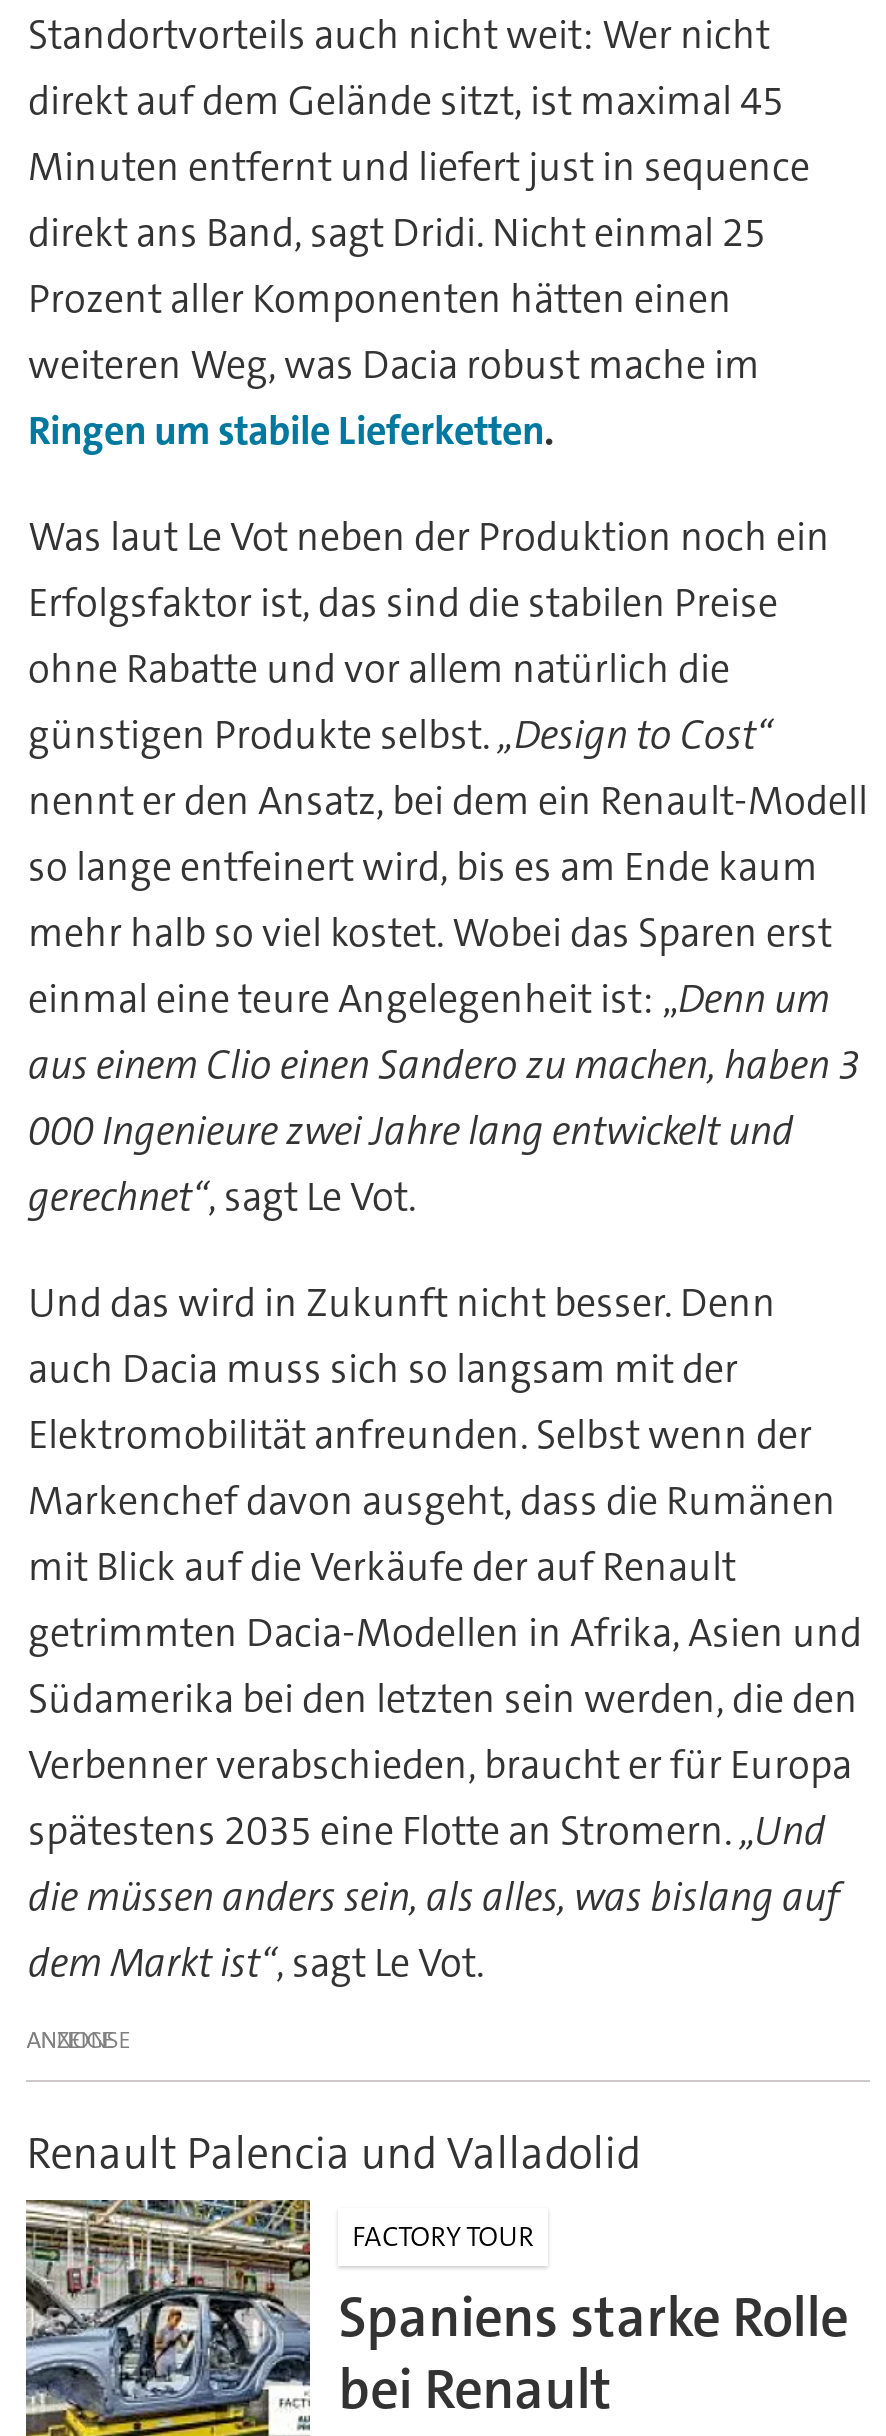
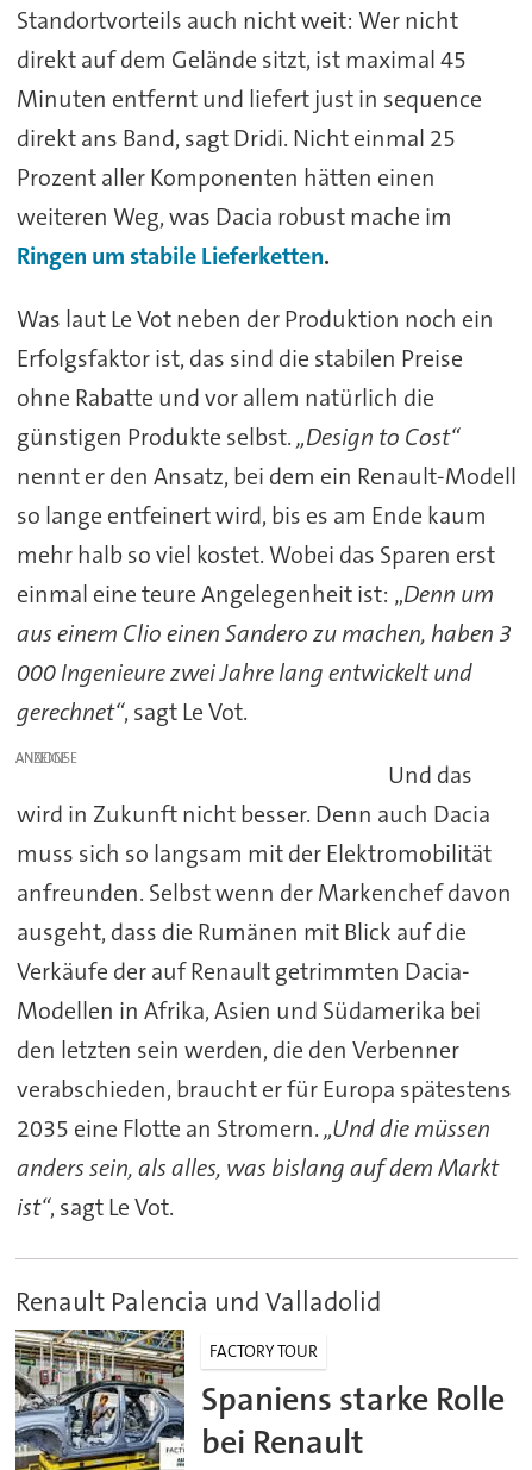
- Und das wird in Zukunft nicht besser. Denn
- auch Dacia muss sich so langsam mit der
- Elektromobilität anfreunden. Selbst wenn der
- Markenchef davon ausgeht, dass die Rumänen
- mit Blick auf die Verkäufe der auf Renault
- getrimmten Dacia-Modellen in Afrika, Asien und
- Südamerika bei den letzten sein werden, die den
- Verbenner verabschieden, braucht er für Europa
- spätestens 2035 eine Flotte an Stromern. „Und
- die müssen anders sein, als alles, was bislang auf
- dem Markt ist“, sagt Le Vot.

moved up: ANZEIGE

+ Und das
+ wird in Zukunft nicht besser. Denn auch Dacia
+ muss sich so langsam mit der Elektromobilität
+ anfreunden. Selbst wenn der Markenchef davon
+ ausgeht, dass die Rumänen mit Blick auf die
+ Verkäufe der auf Renault getrimmten Dacia-
+ Modellen in Afrika, Asien und Südamerika bei
+ den letzten sein werden, die den Verbenner
+ verabschieden, braucht er für Europa spätestens
+ 2035 eine Flotte an Stromern. „Und die müssen
+ anders sein, als alles, was bislang auf dem Markt
+ ist“, sagt Le Vot.
